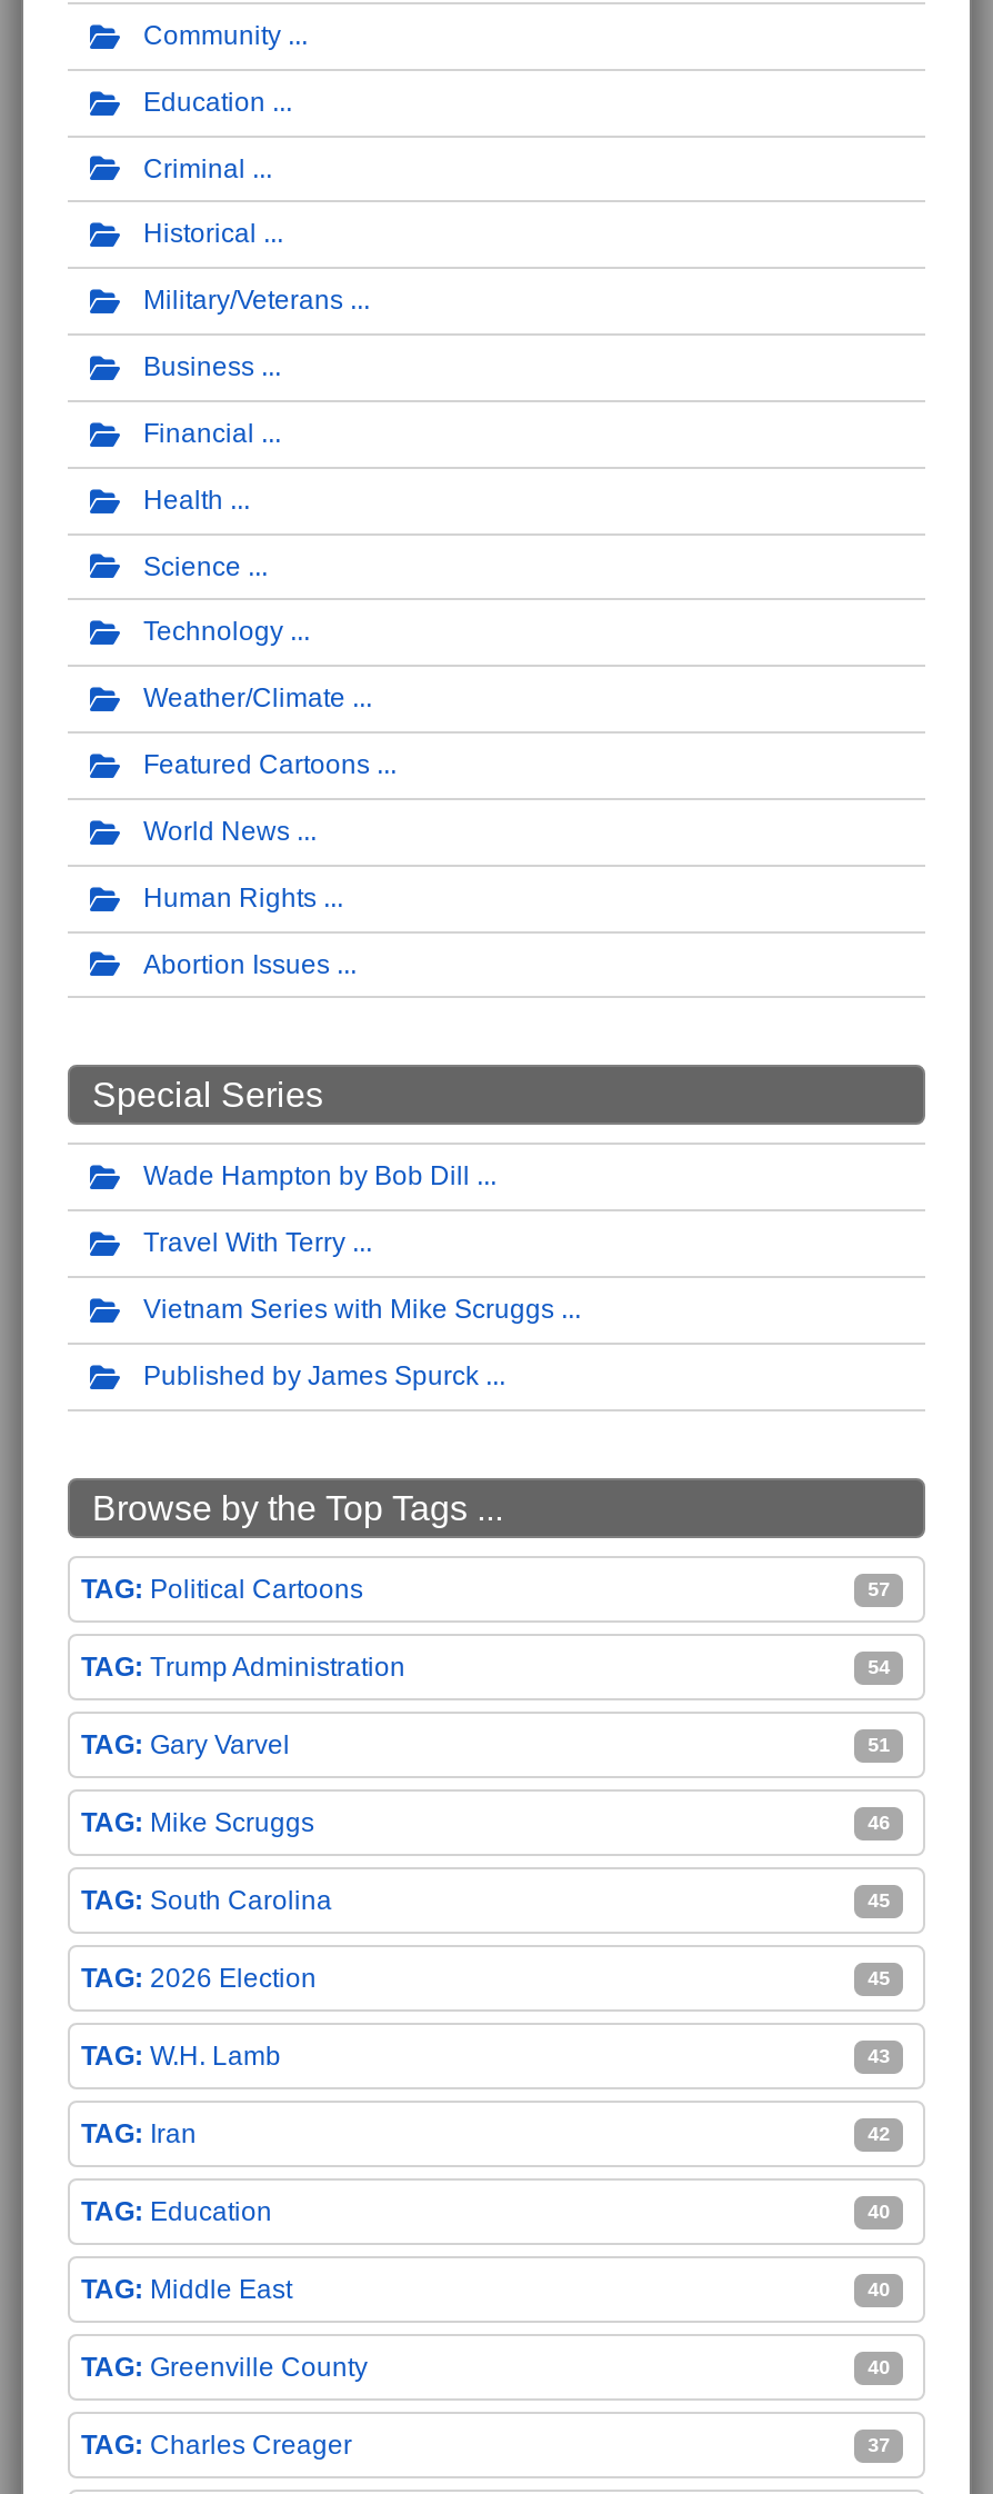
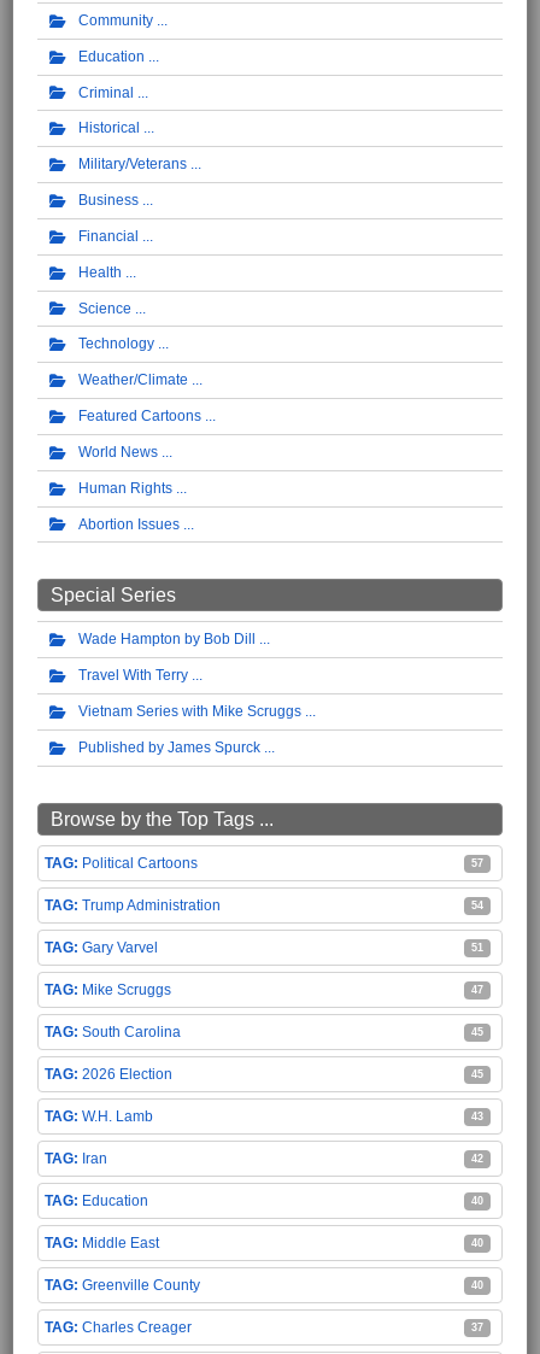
- 46
+ 47
